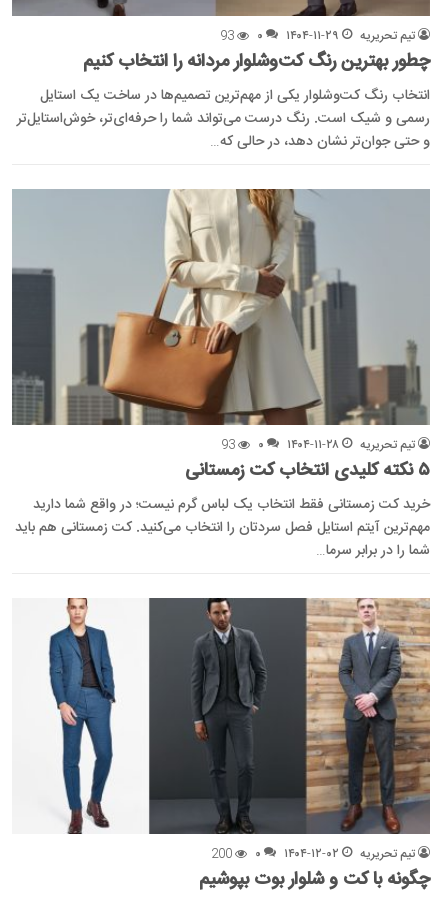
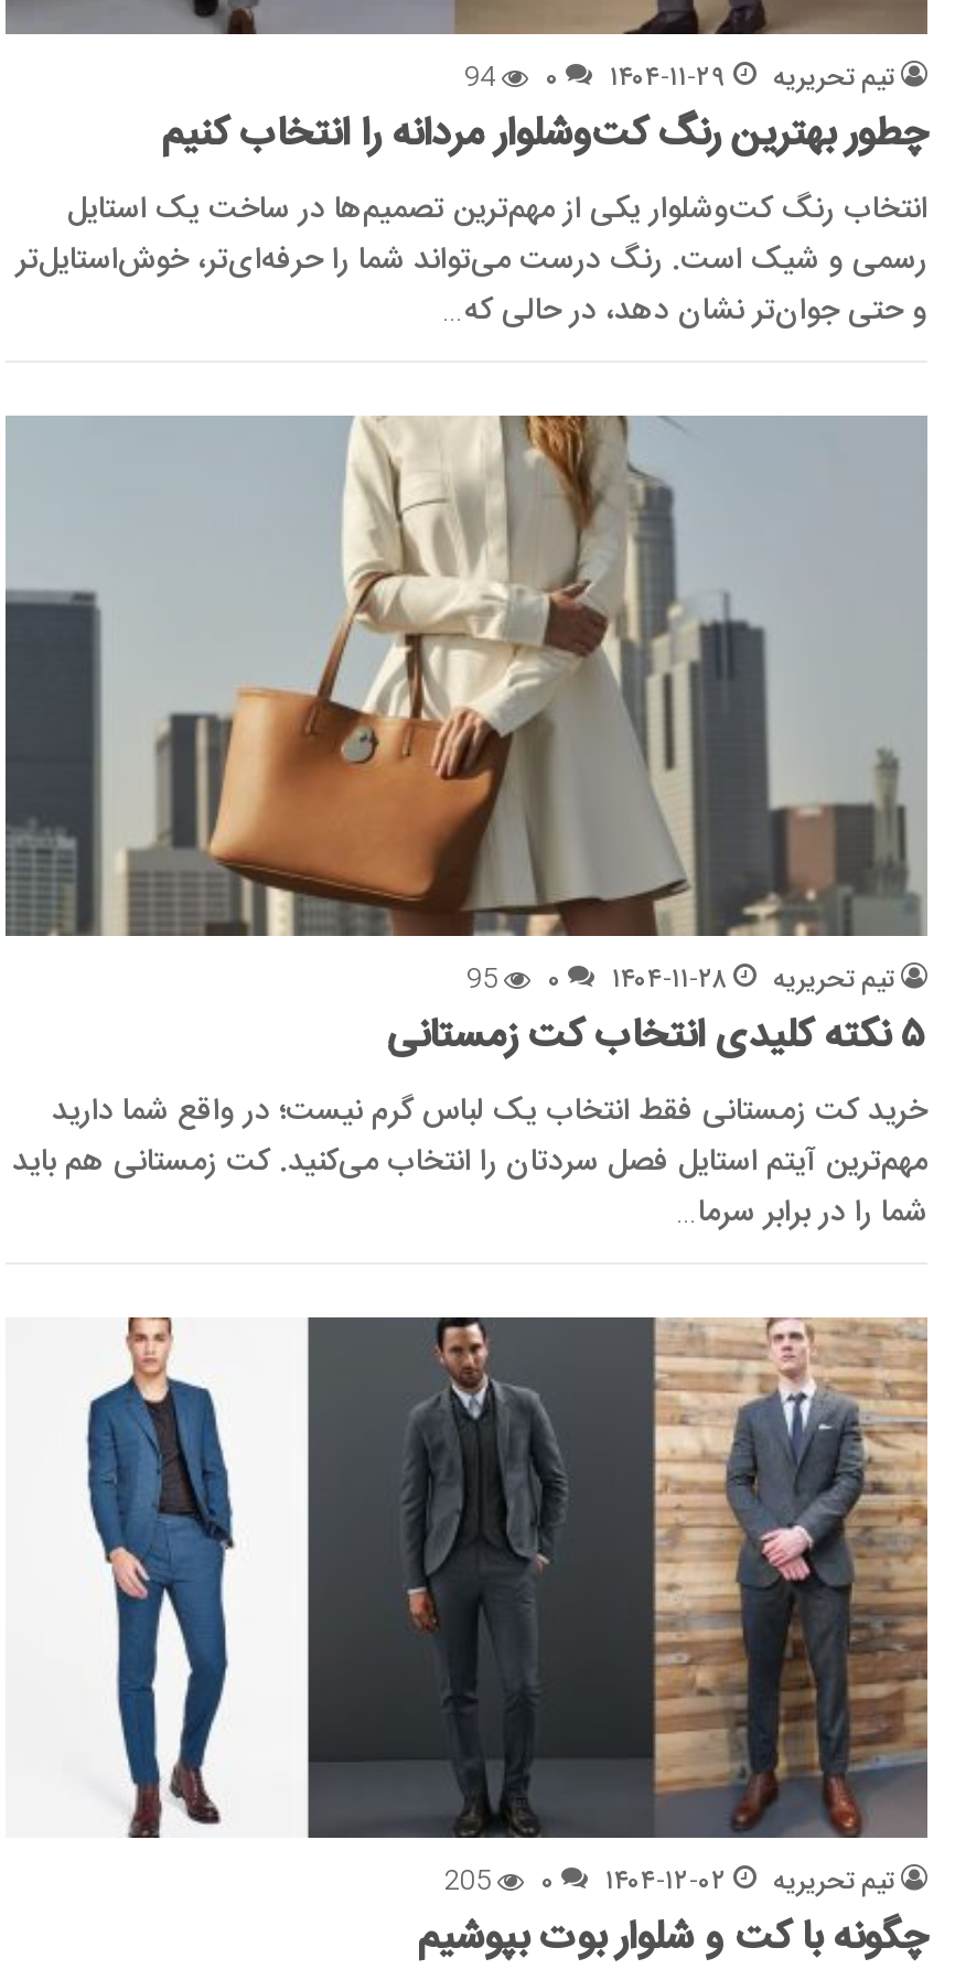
- 93
+ 94

- 93
+ 95

- 200
+ 205
